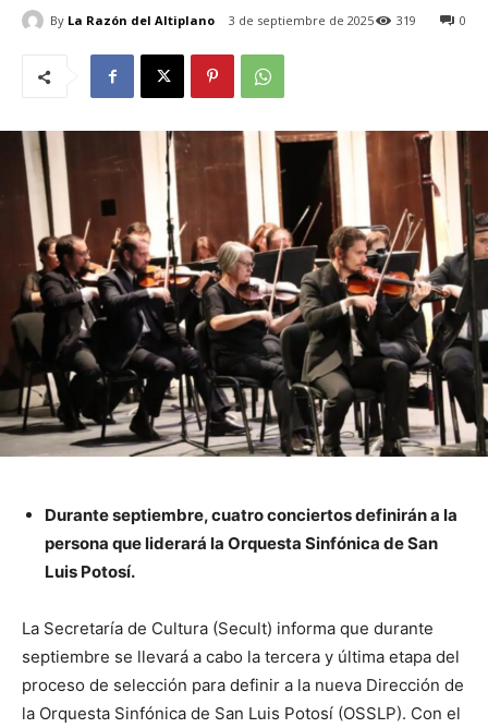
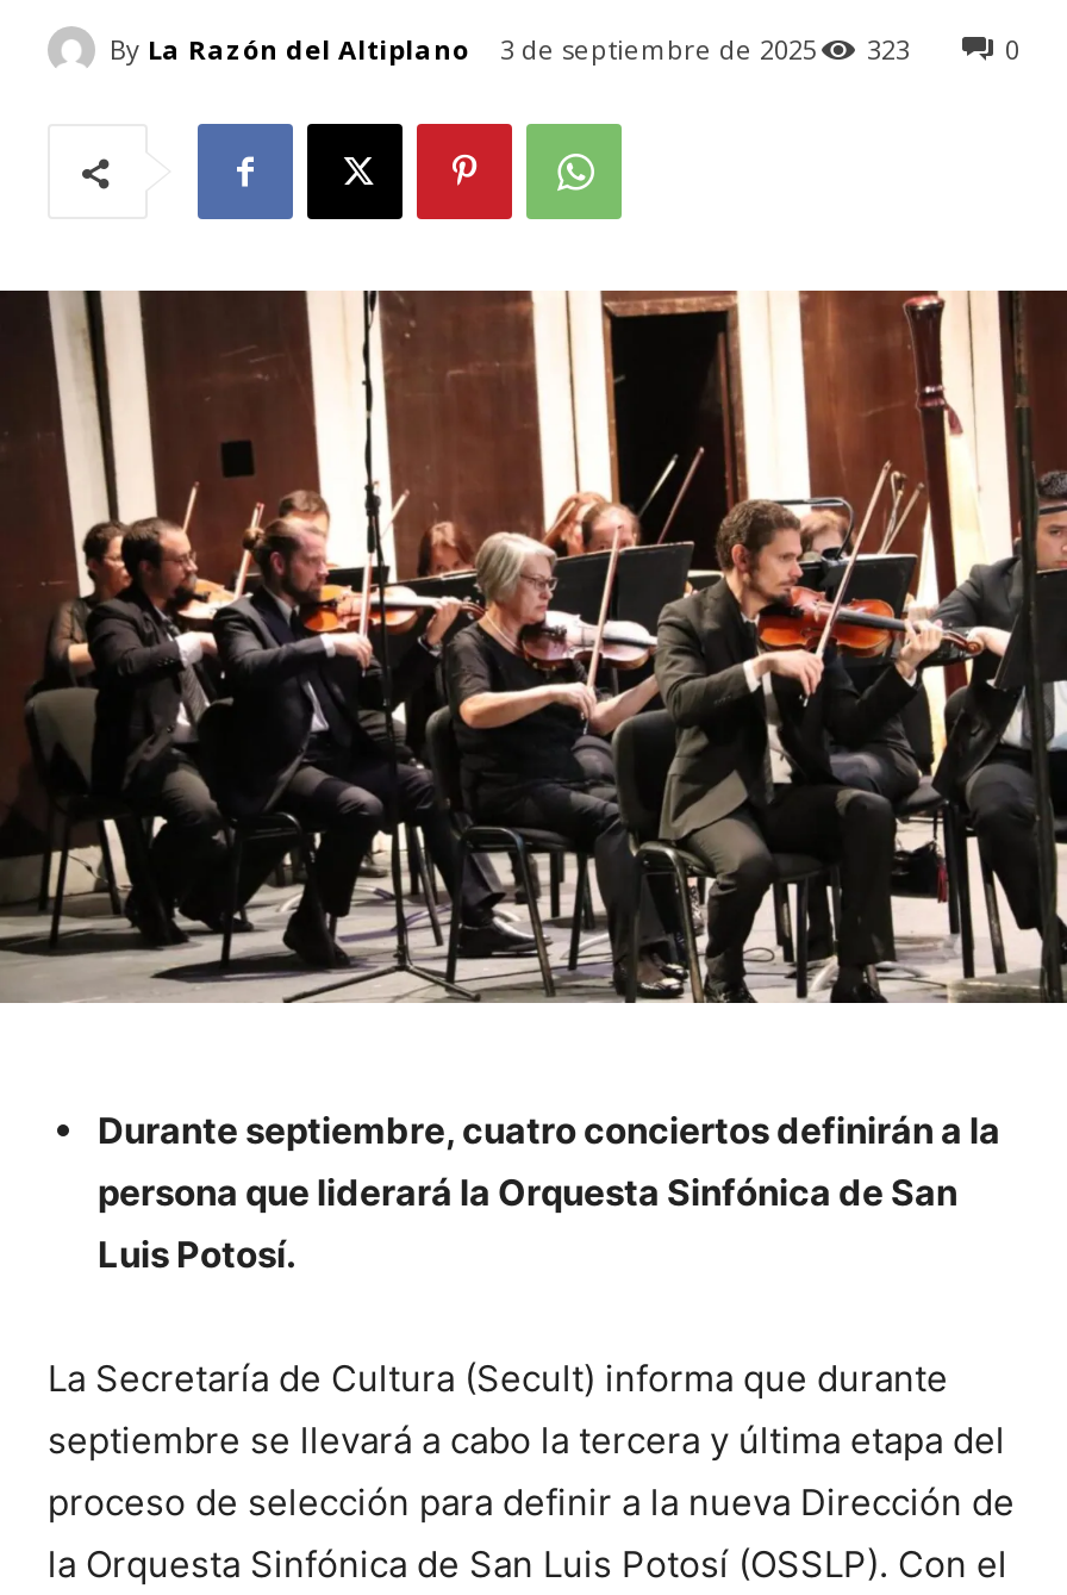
- By La Razón del Altiplano 3 de septiembre de 2025 319
+ By La Razón del Altiplano 3 de septiembre de 2025 323
